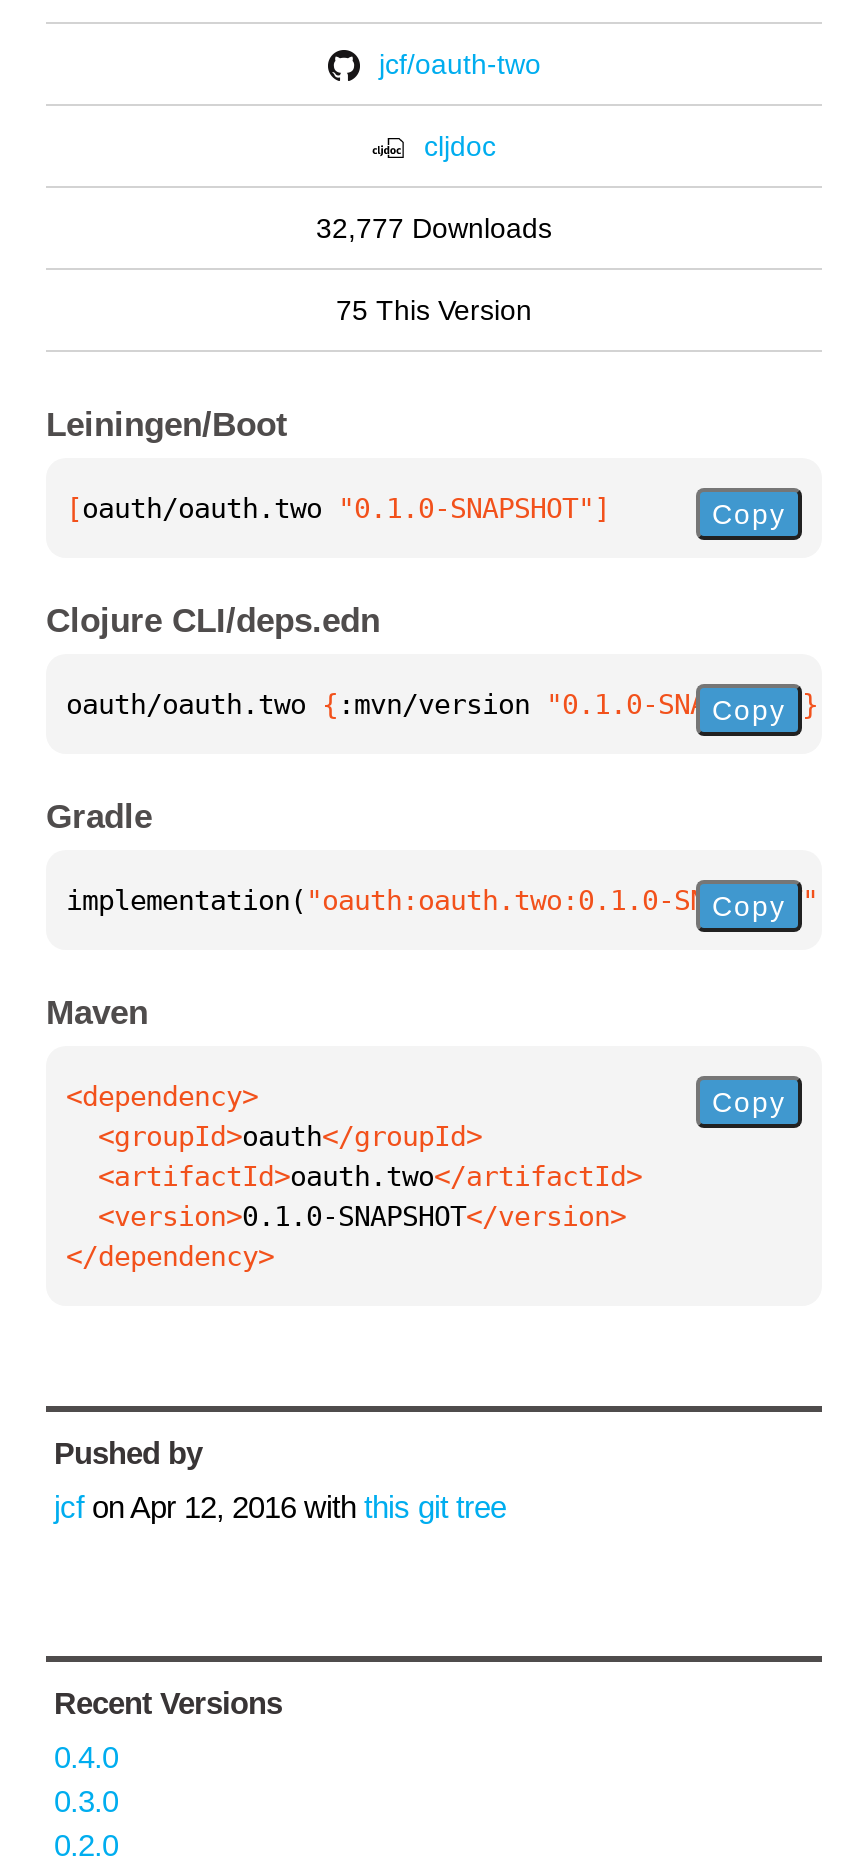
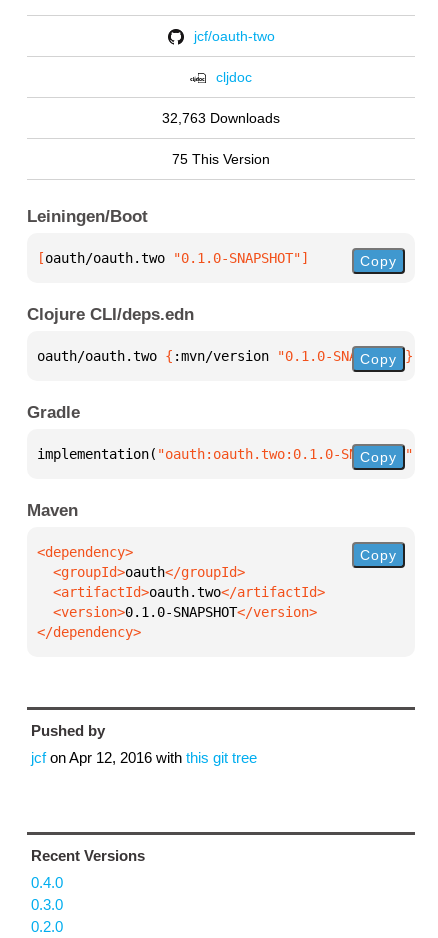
- 32,777 Downloads
+ 32,763 Downloads
